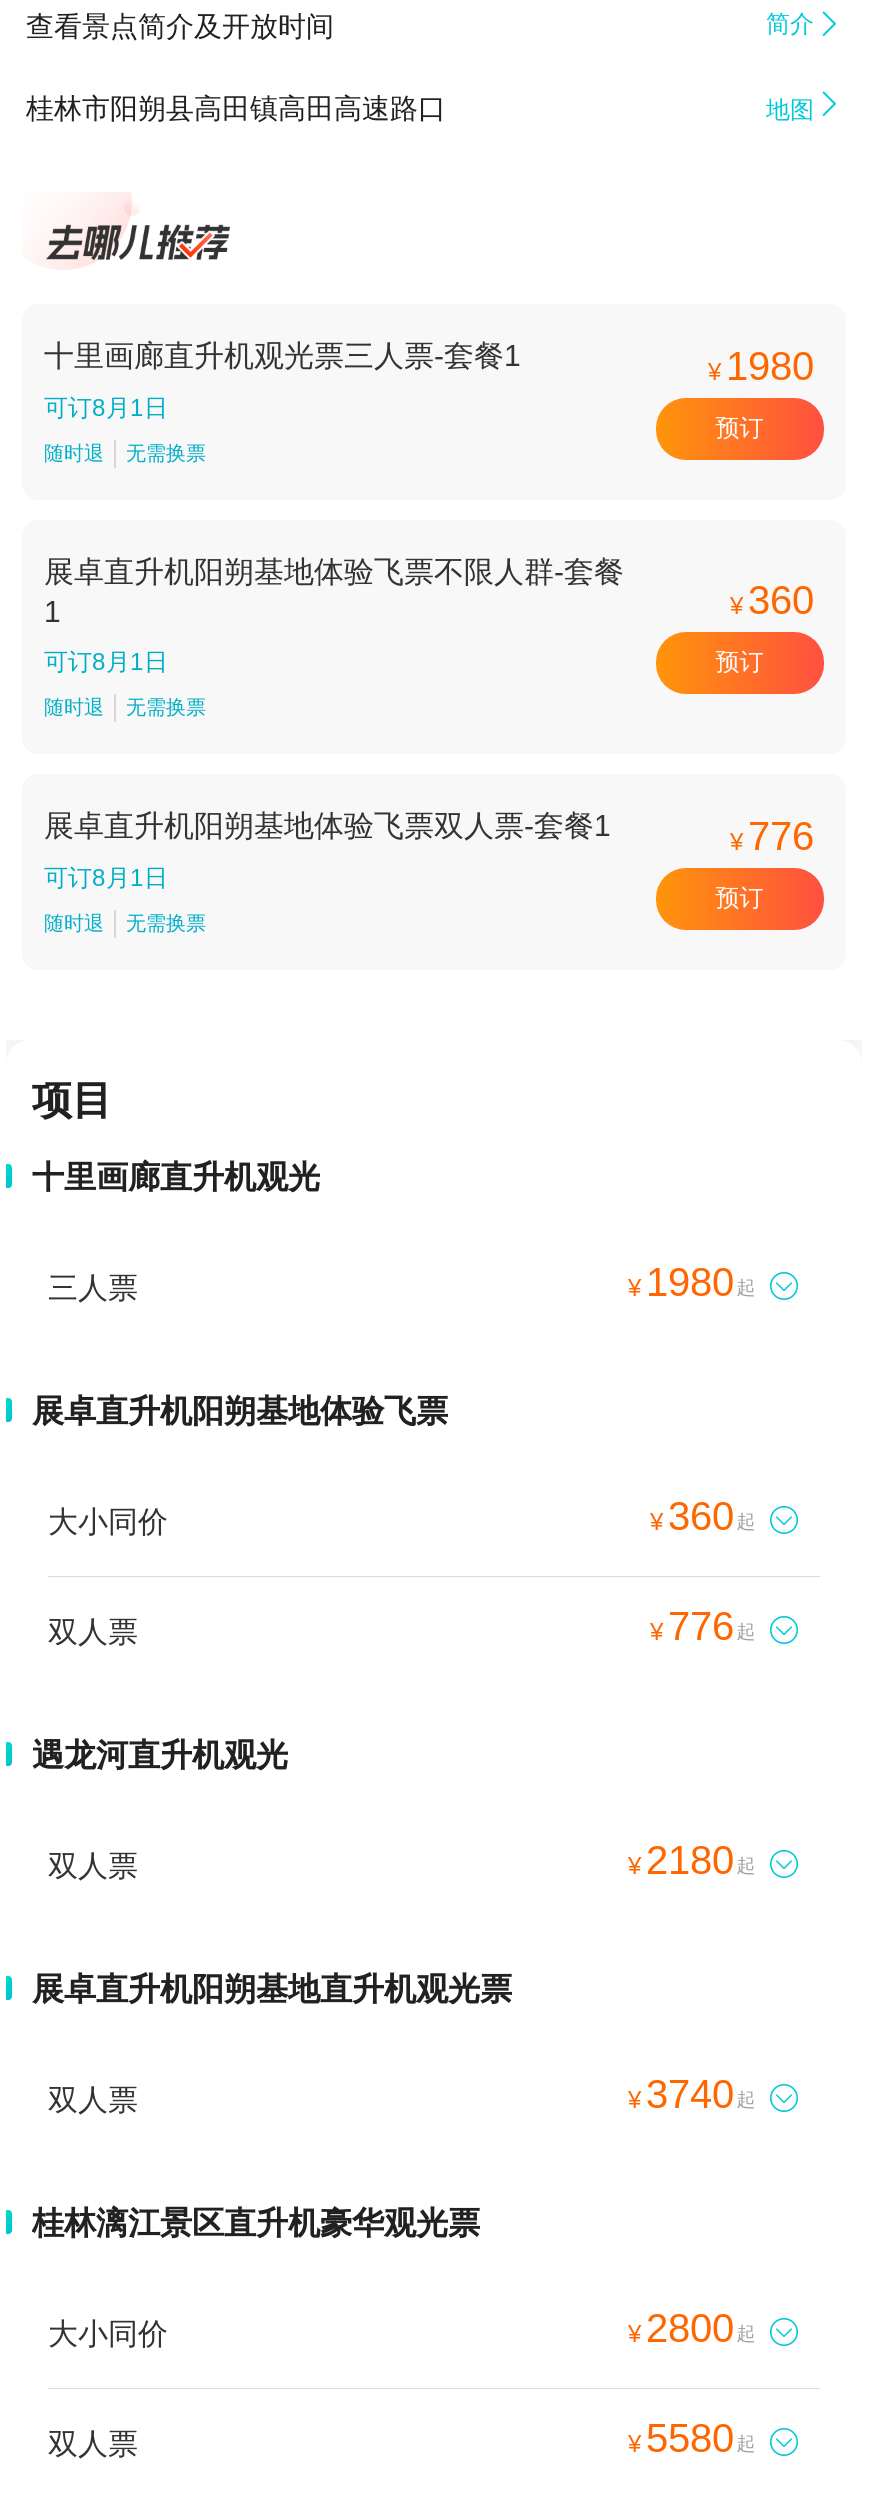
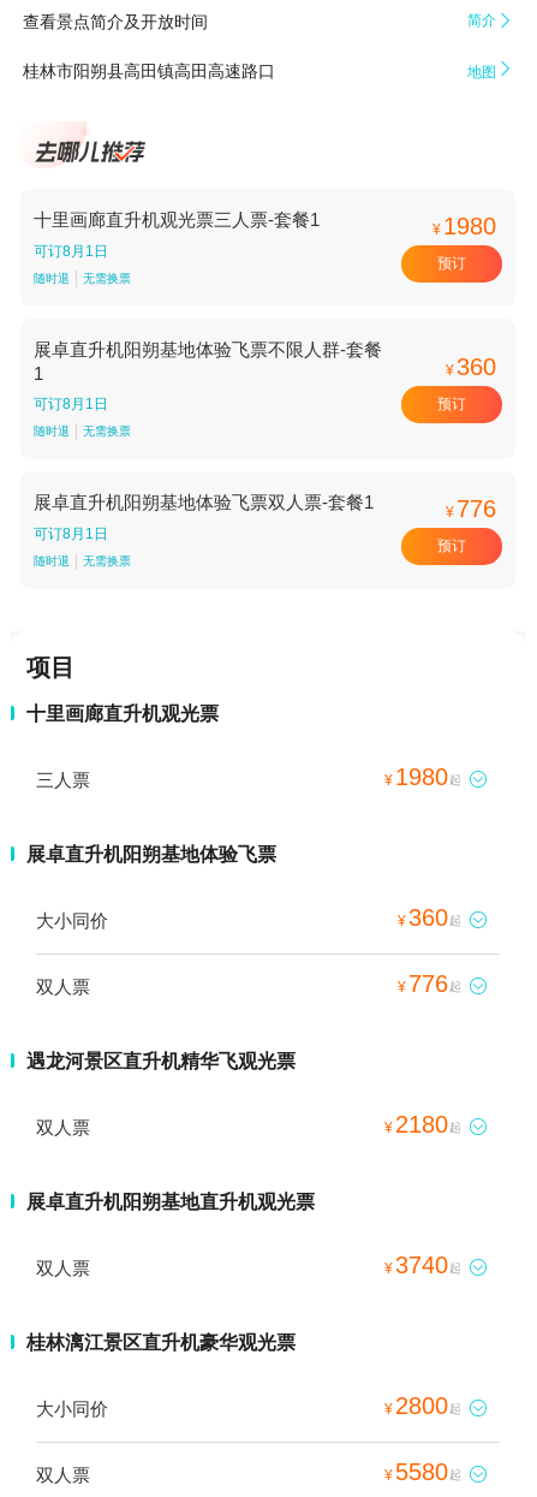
- 十里画廊直升机观光
+ 十里画廊直升机观光票

- 遇龙河直升机观光
+ 遇龙河景区直升机精华飞观光票
